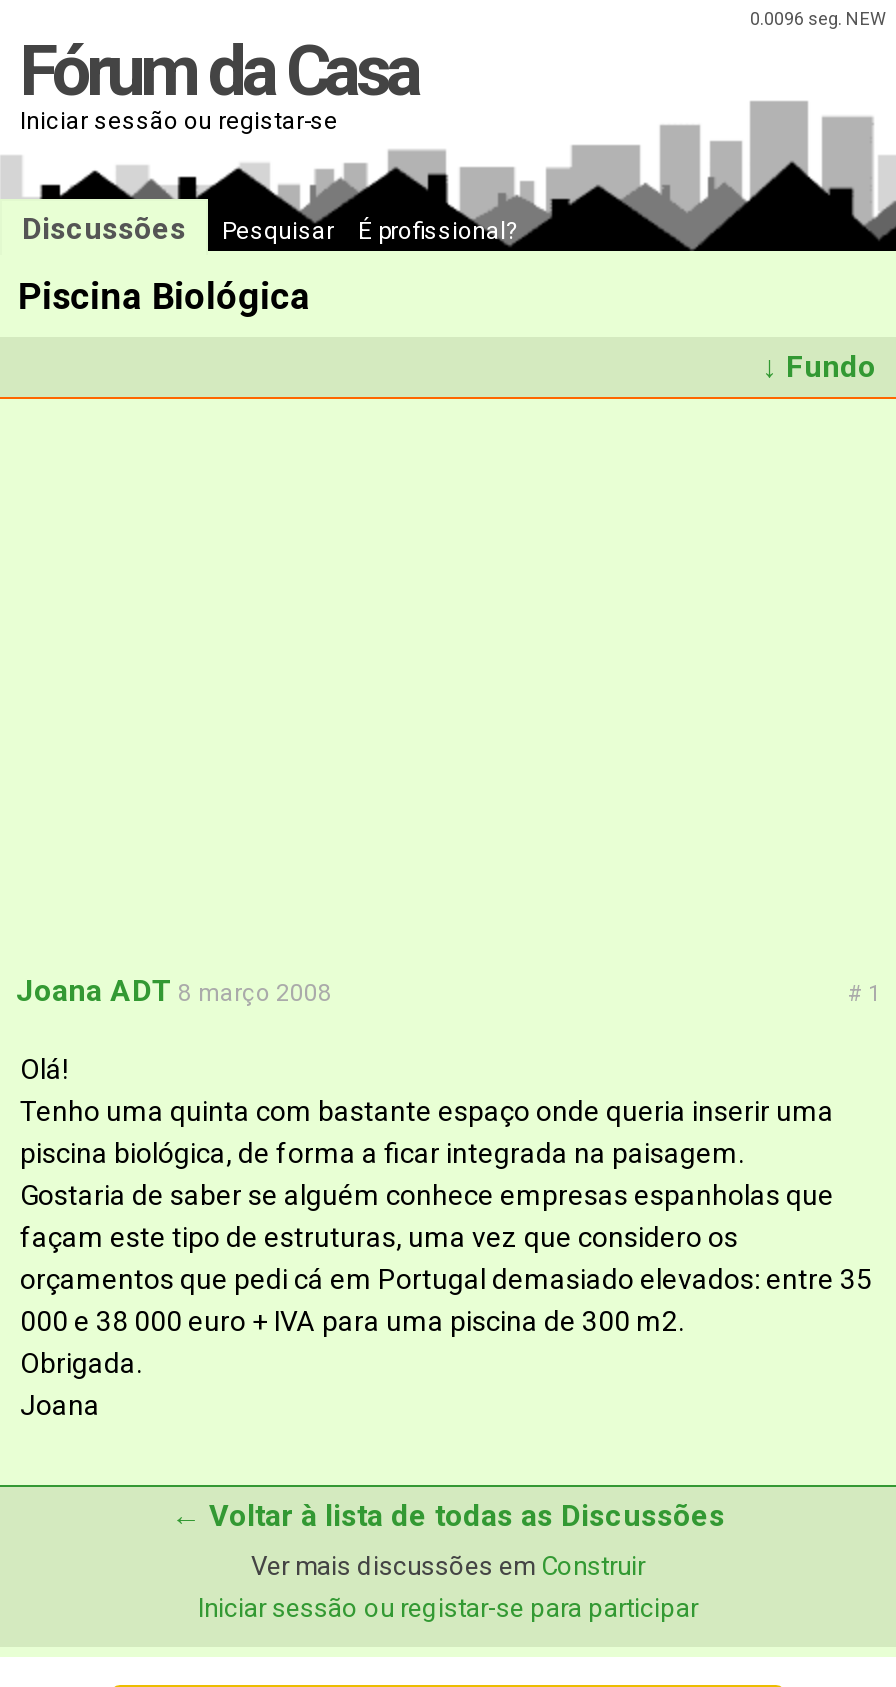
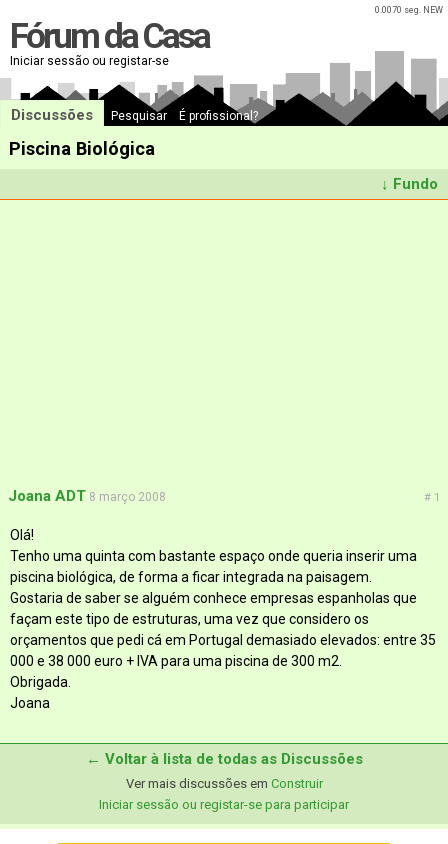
- 0.0096 seg. NEW
+ 0.0070 seg. NEW
